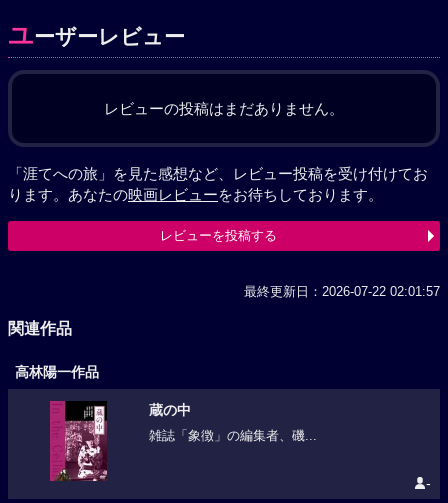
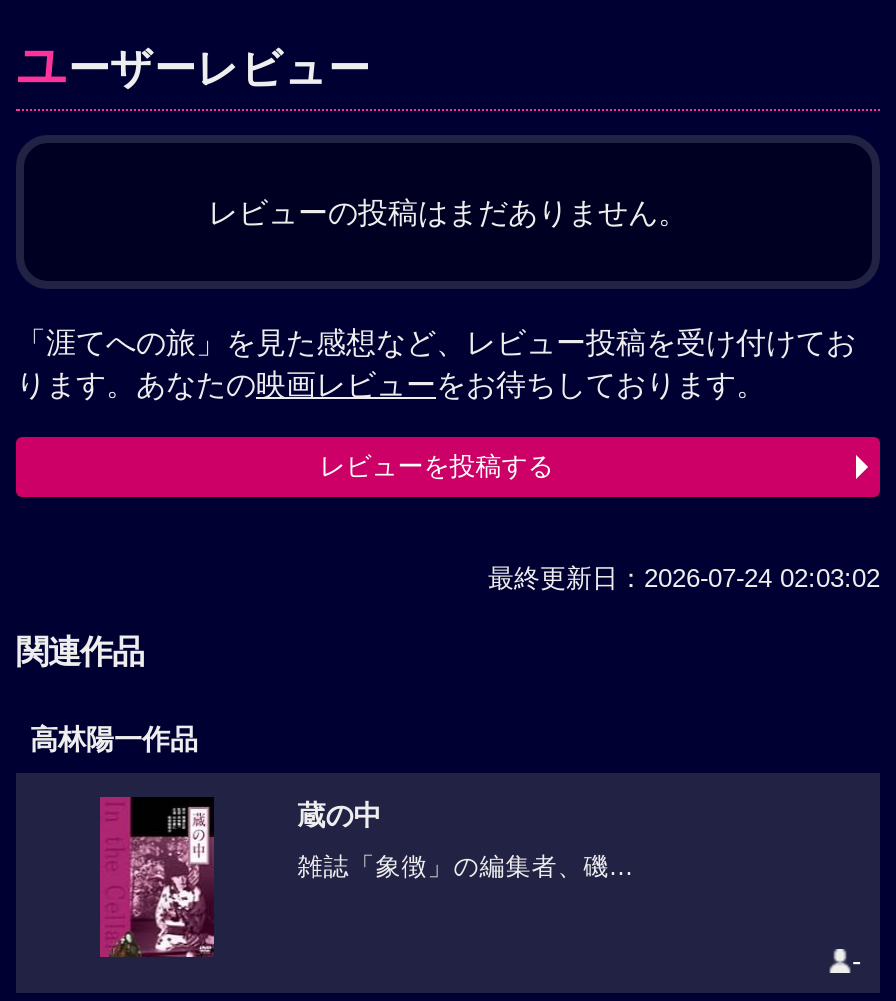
- 最終更新日：2026-07-22 02:01:57
+ 最終更新日：2026-07-24 02:03:02
